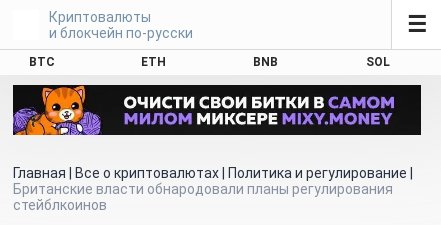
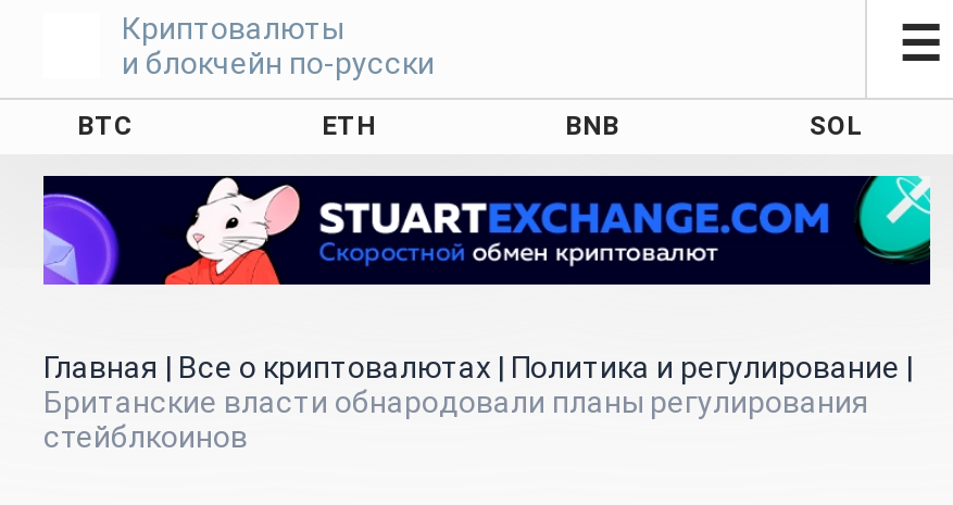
- [image]
+ [image]
